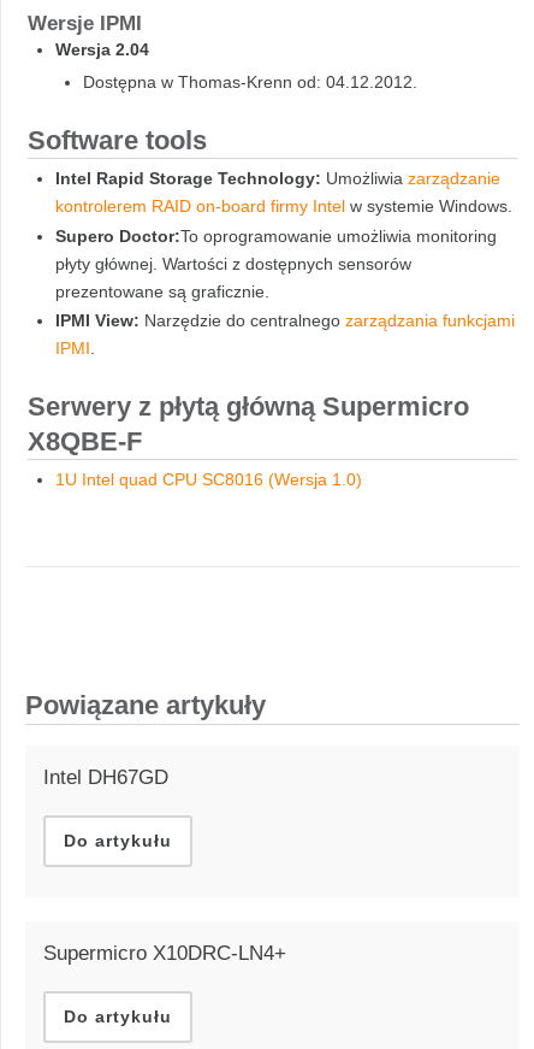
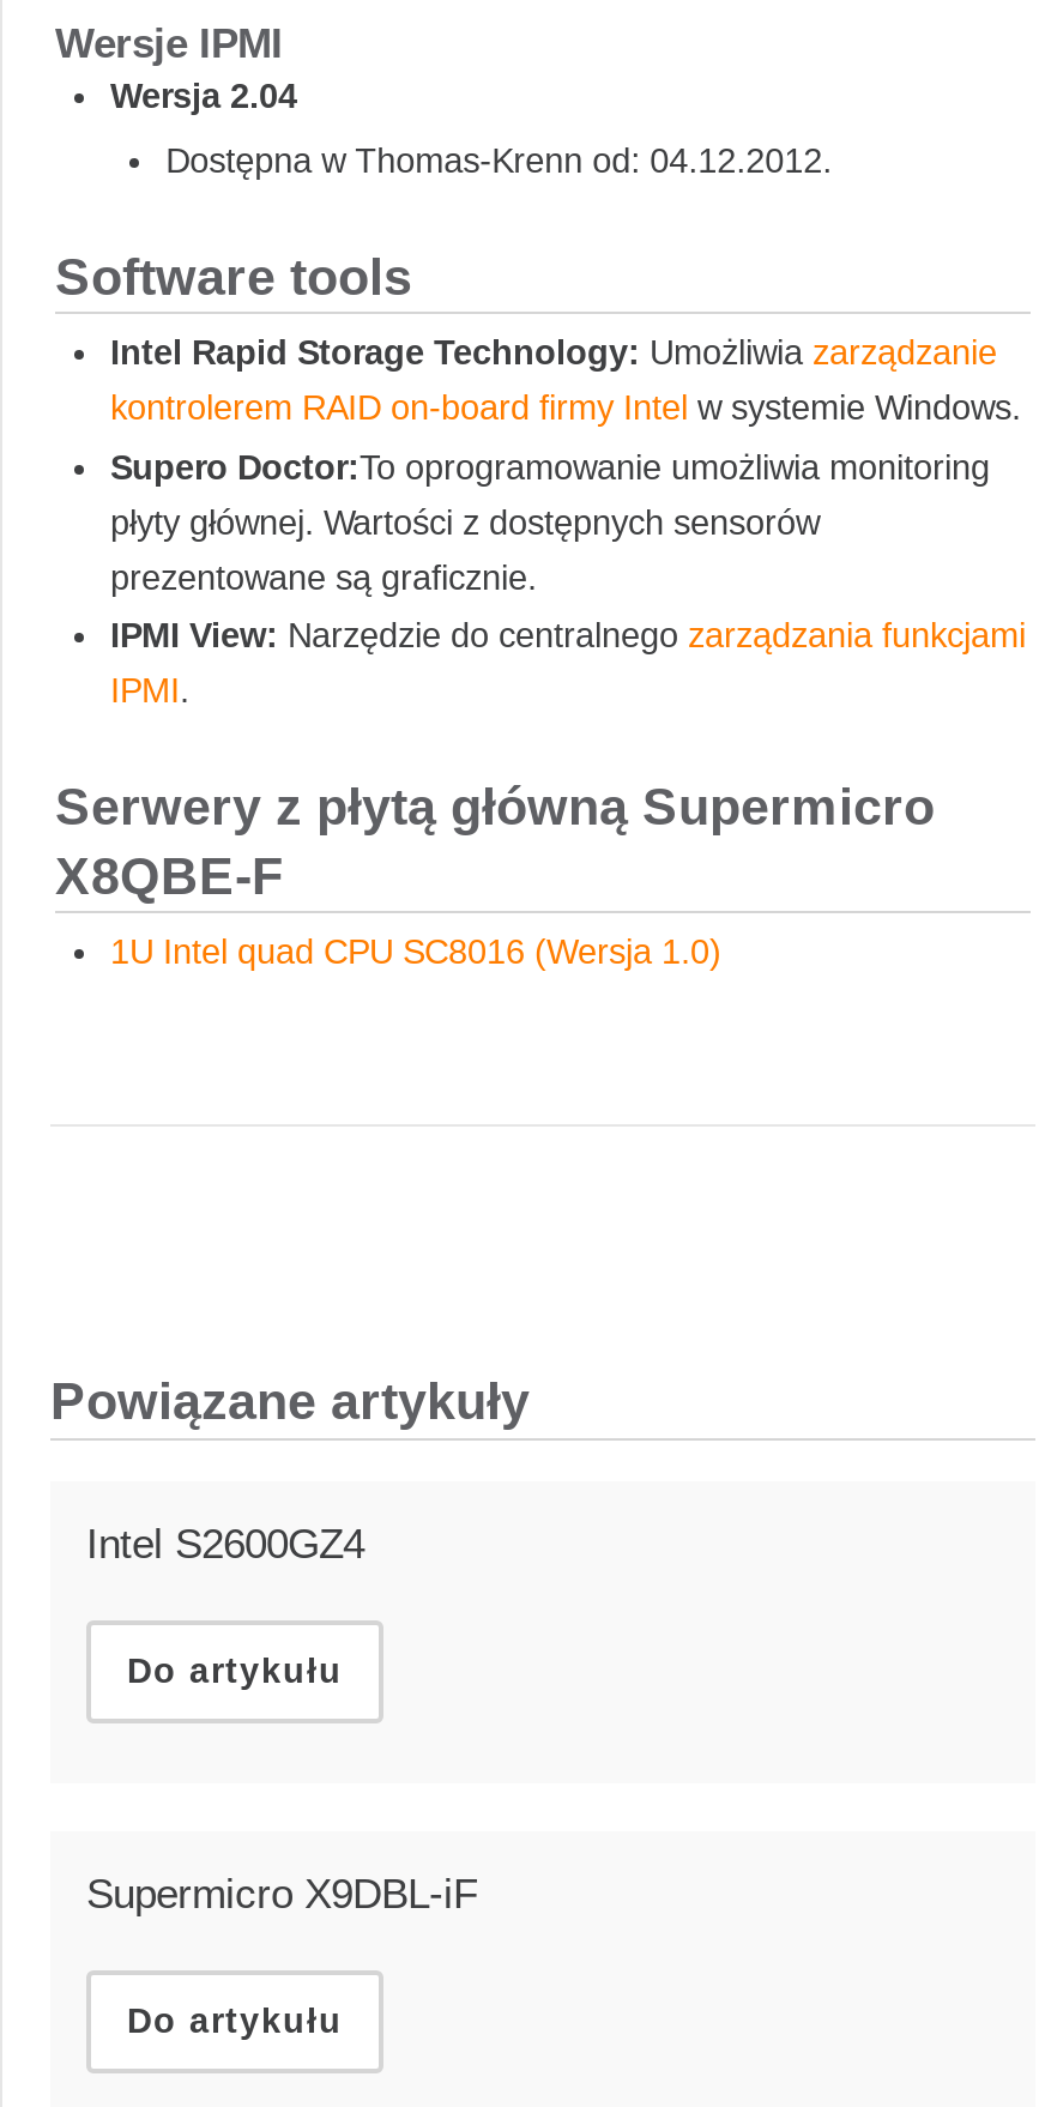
- Intel DH67GD
+ Intel S2600GZ4

- Supermicro X10DRC-LN4+
+ Supermicro X9DBL-iF
